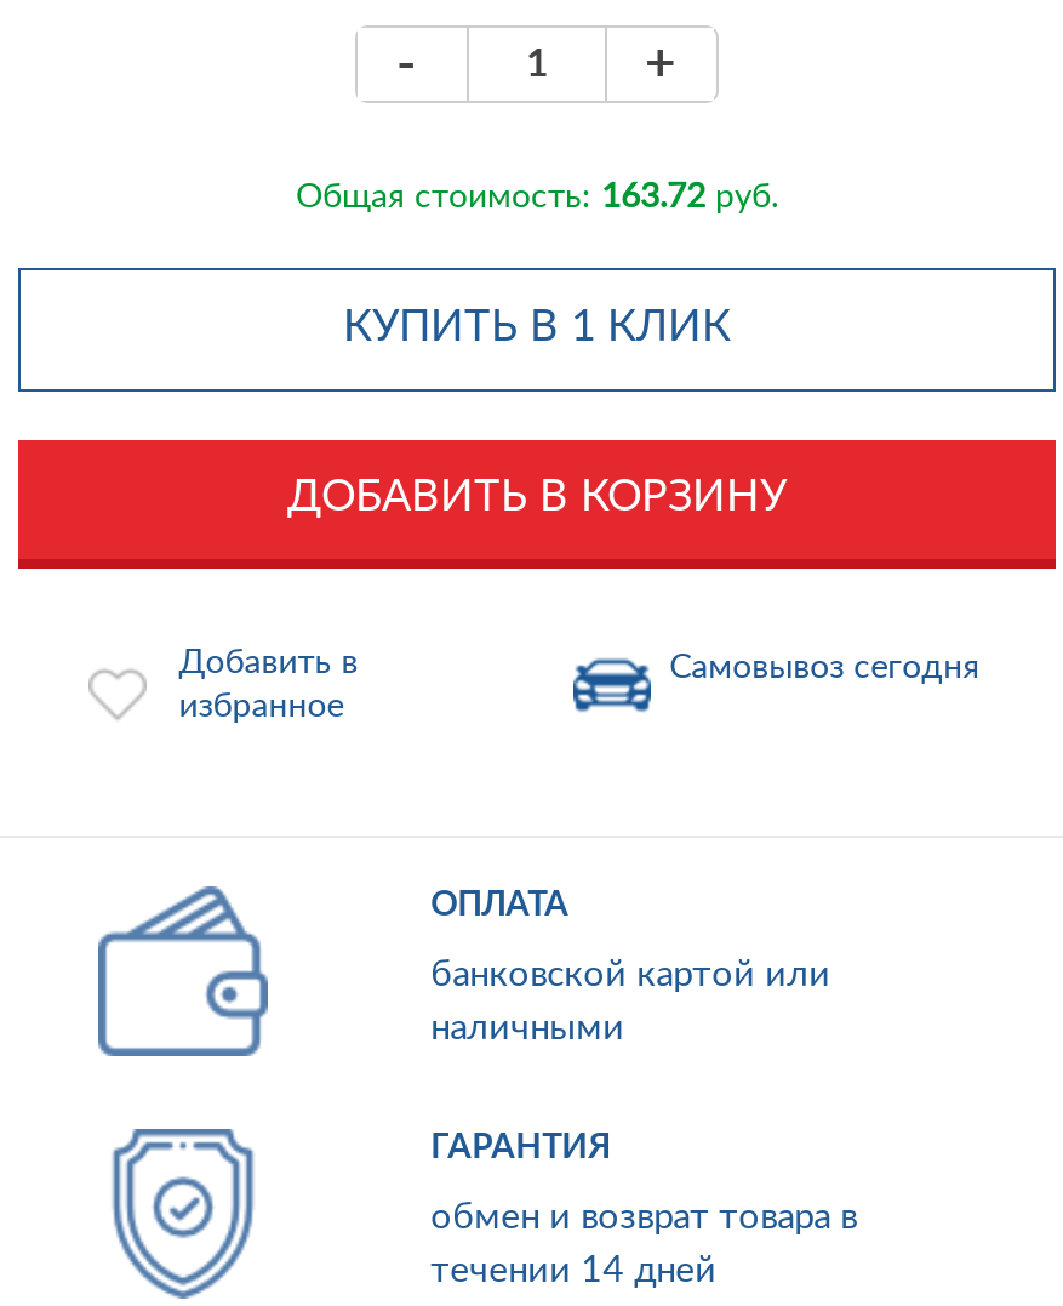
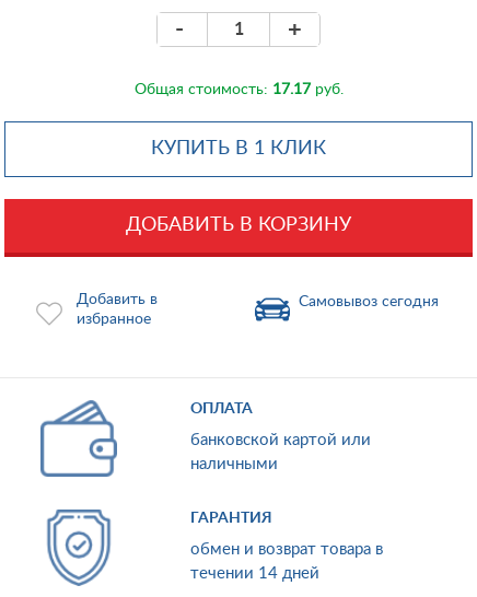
- Общая стоимость: 163.72 руб.
+ Общая стоимость: 17.17 руб.
